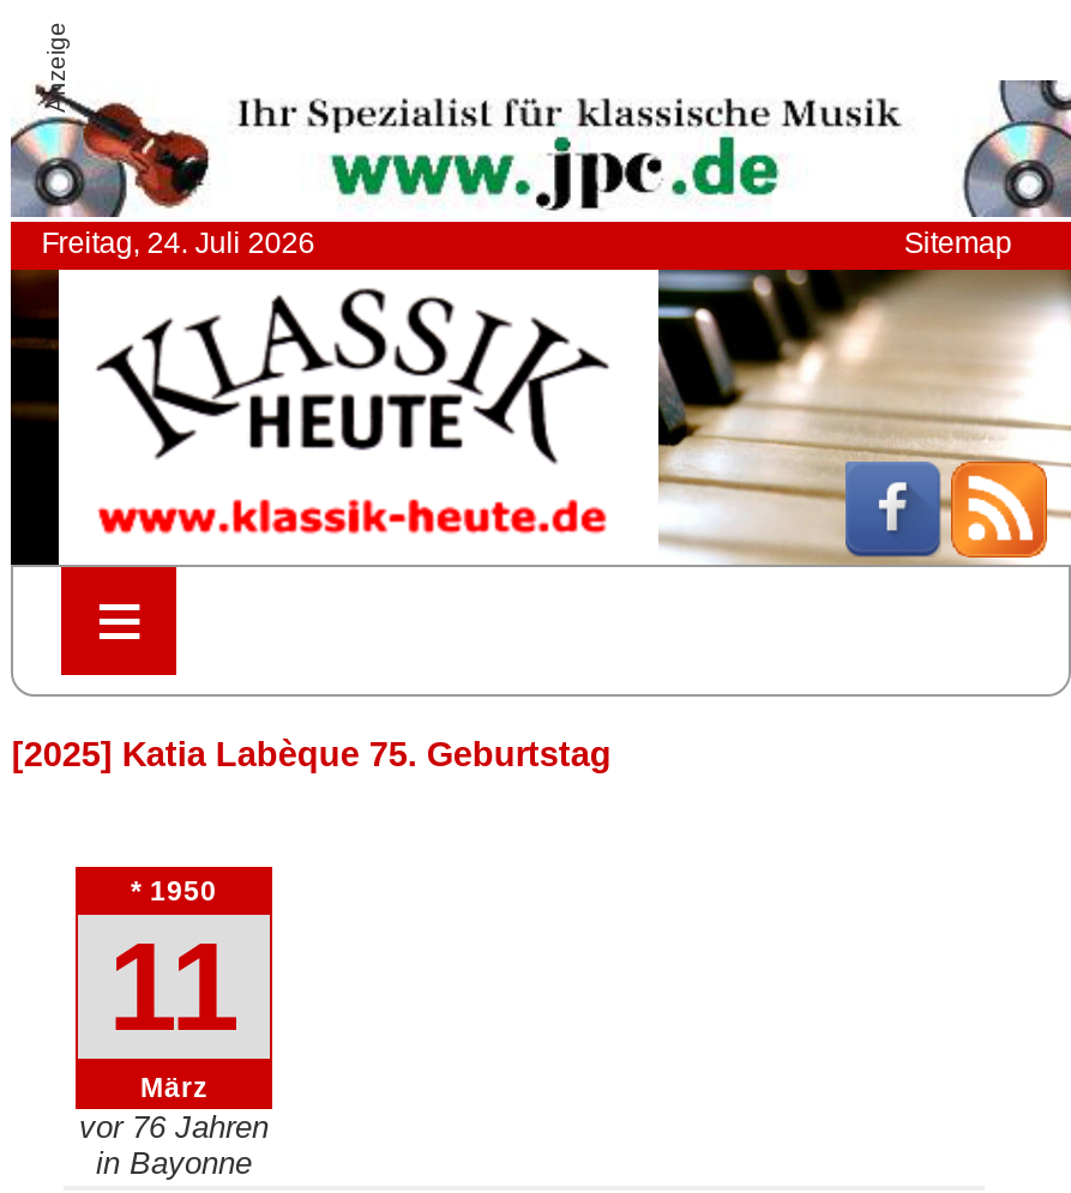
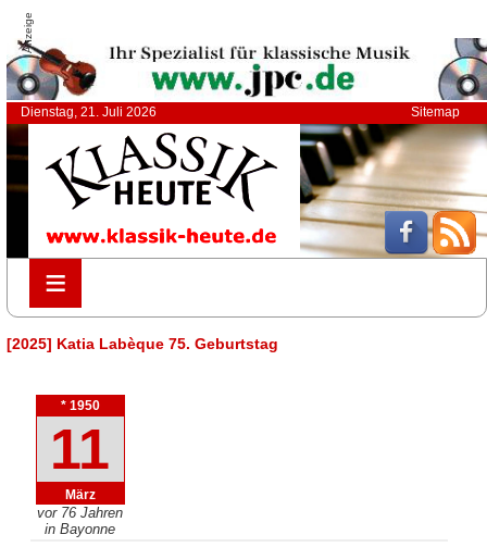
- Freitag, 24. Juli 2026
+ Dienstag, 21. Juli 2026
